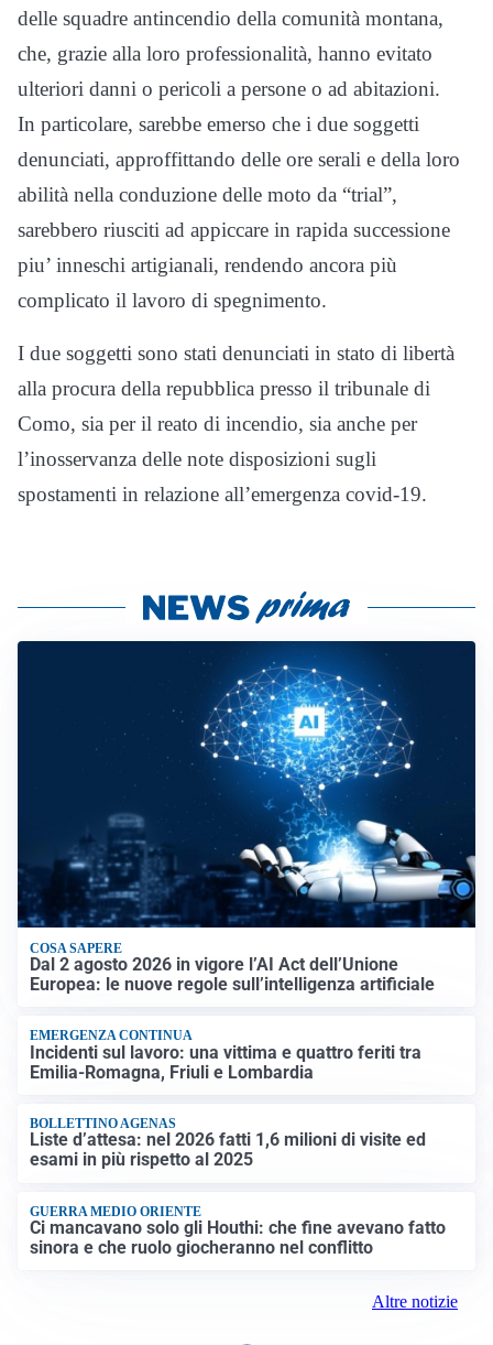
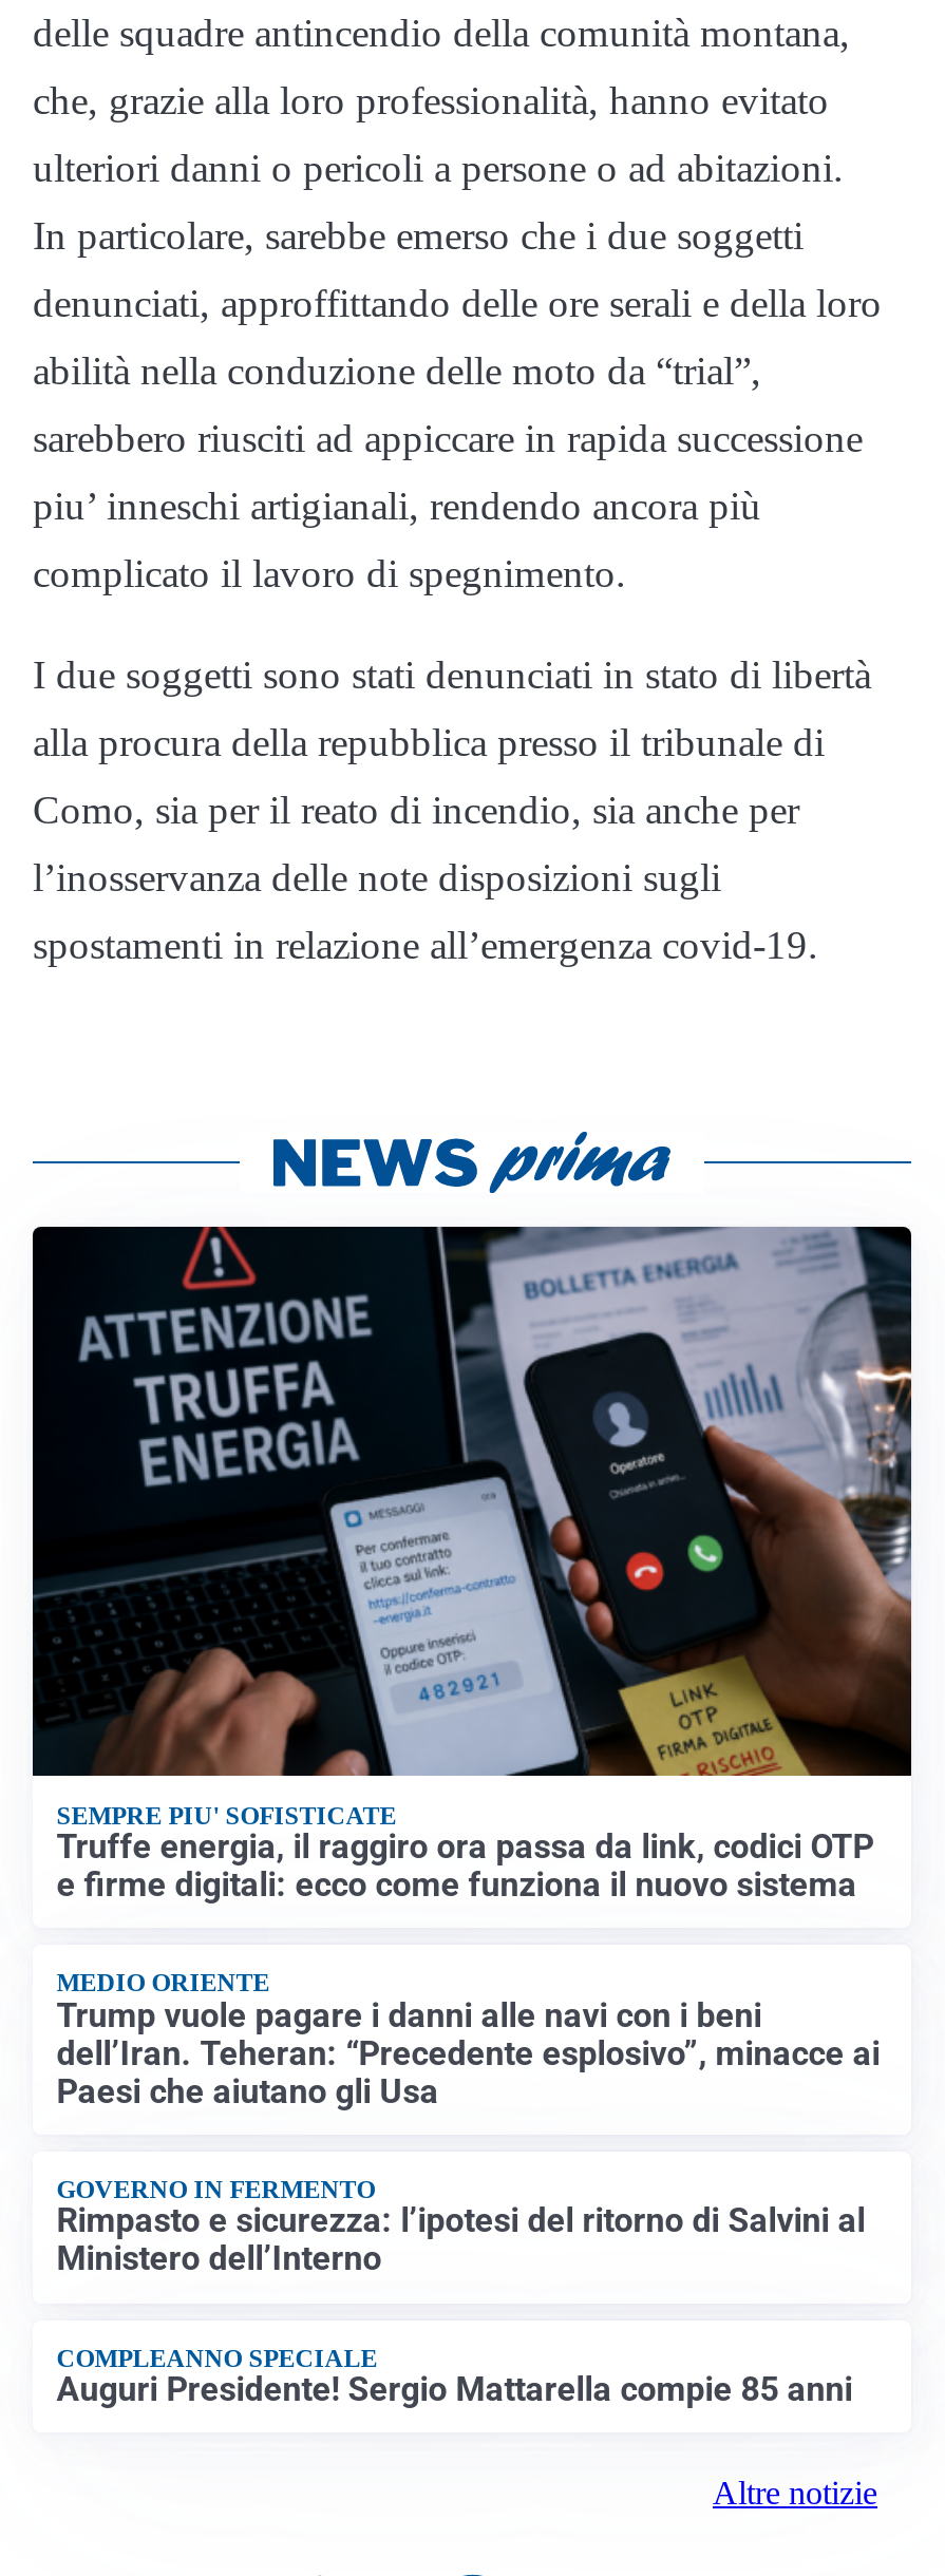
- [image]
- COSA SAPERE
- Dal 2 agosto 2026 in vigore l’AI Act dell’Unione
- Europea: le nuove regole sull’intelligenza artificiale
+ [image]
+ SEMPRE PIU' SOFISTICATE
+ Truffe energia, il raggiro ora passa da link, codici OTP
+ e firme digitali: ecco come funziona il nuovo sistema

- EMERGENZA CONTINUA
- Incidenti sul lavoro: una vittima e quattro feriti tra
- Emilia-Romagna, Friuli e Lombardia
+ MEDIO ORIENTE
+ Trump vuole pagare i danni alle navi con i beni
+ dell’Iran. Teheran: “Precedente esplosivo”, minacce ai
+ Paesi che aiutano gli Usa

- BOLLETTINO AGENAS
- Liste d’attesa: nel 2026 fatti 1,6 milioni di visite ed
- esami in più rispetto al 2025
+ GOVERNO IN FERMENTO
+ Rimpasto e sicurezza: l’ipotesi del ritorno di Salvini al
+ Ministero dell’Interno

- GUERRA MEDIO ORIENTE
- Ci mancavano solo gli Houthi: che fine avevano fatto
- sinora e che ruolo giocheranno nel conflitto
+ COMPLEANNO SPECIALE
+ Auguri Presidente! Sergio Mattarella compie 85 anni
